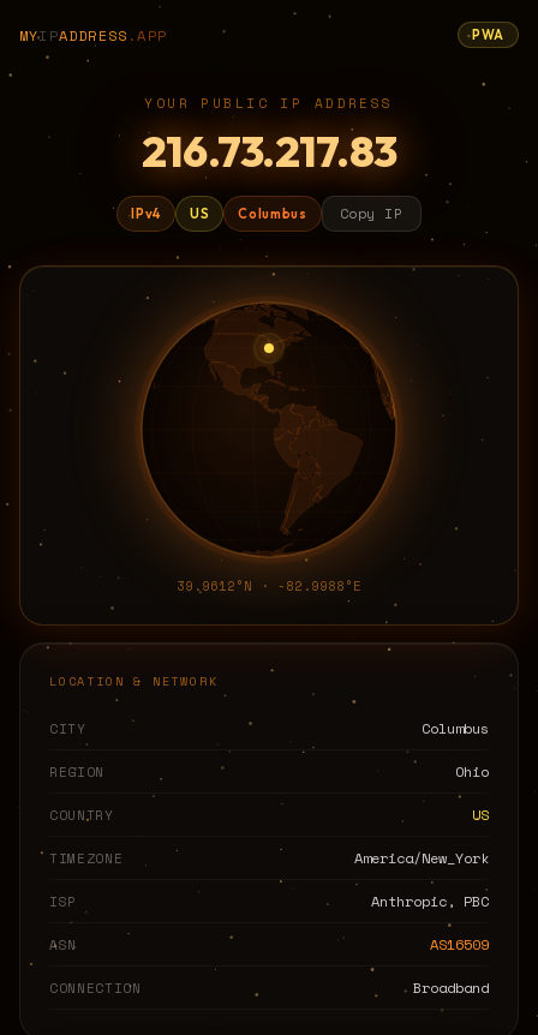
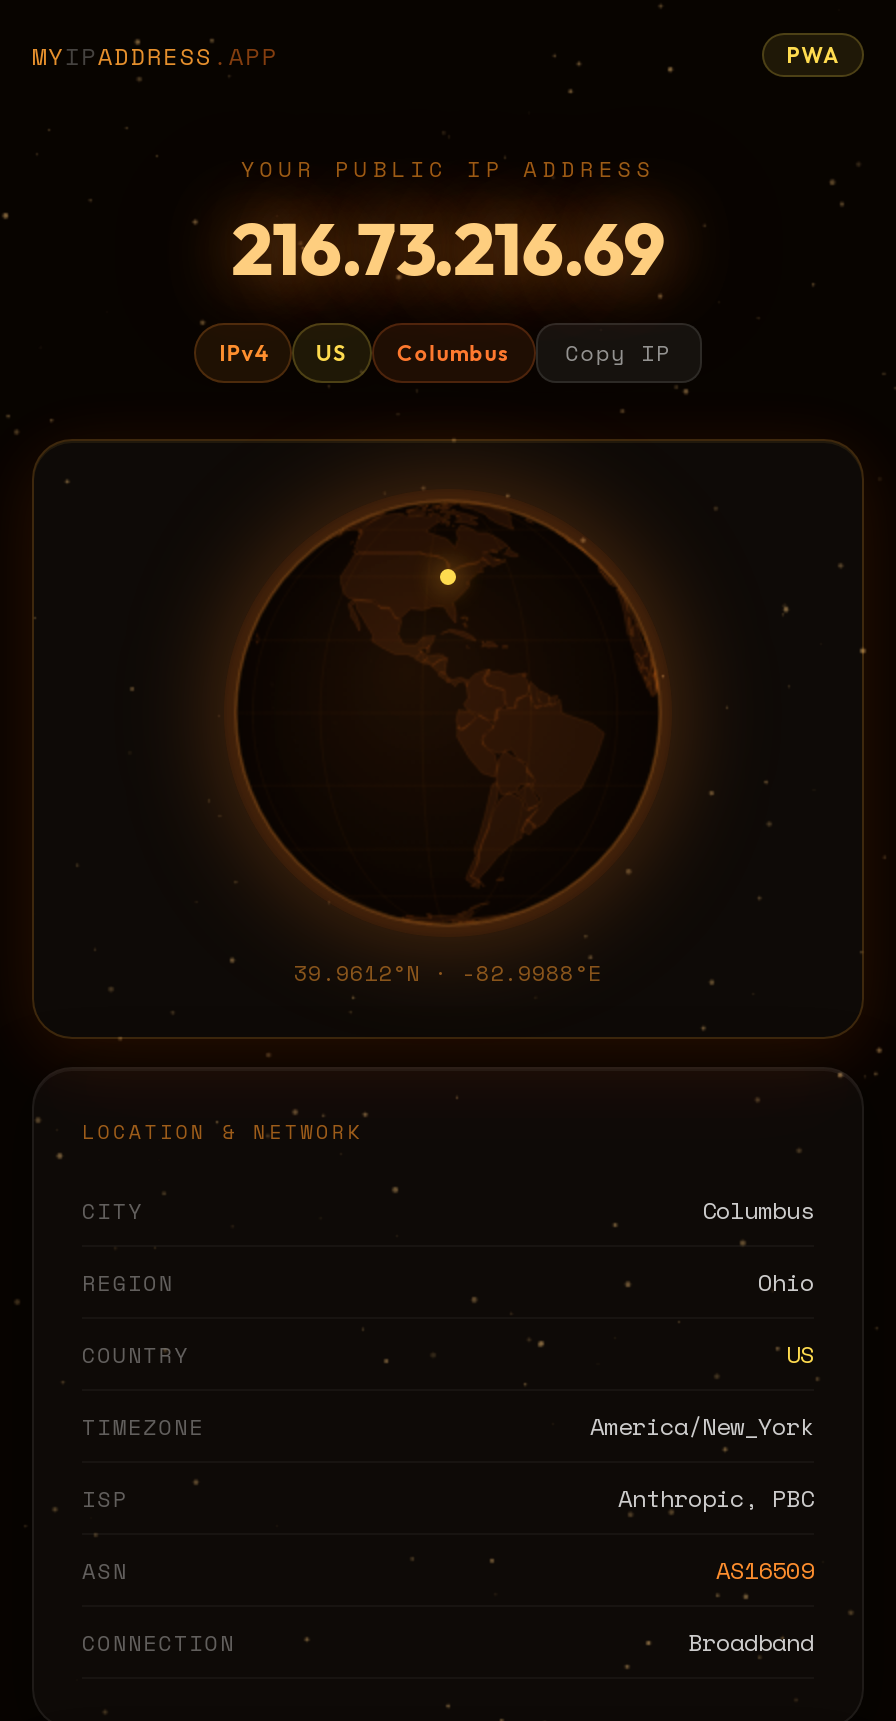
- 216.73.217.83
+ 216.73.216.69
